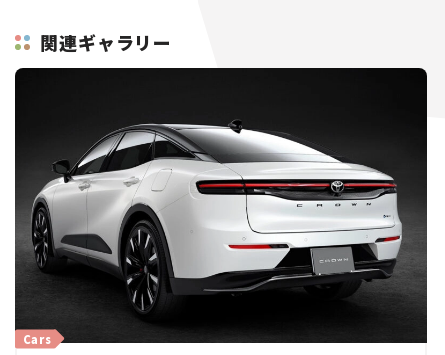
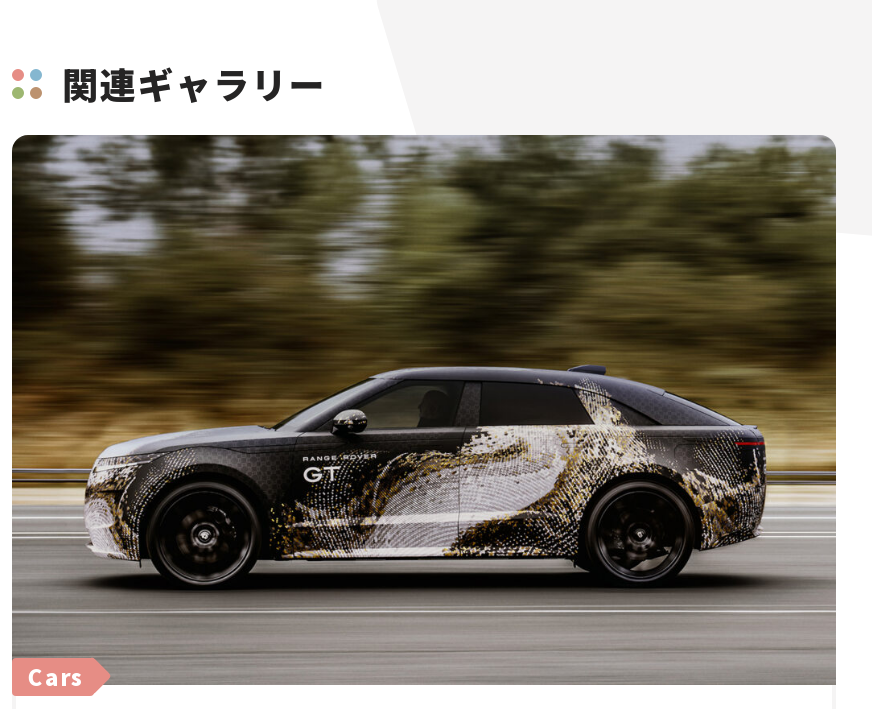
- [image]
+ [image]
